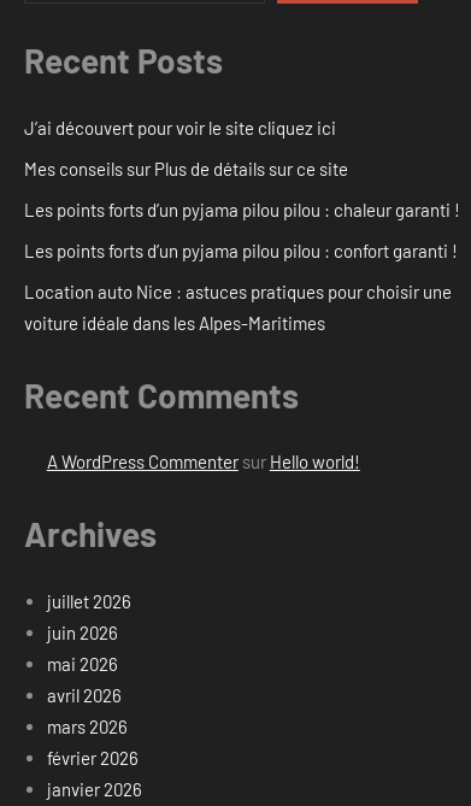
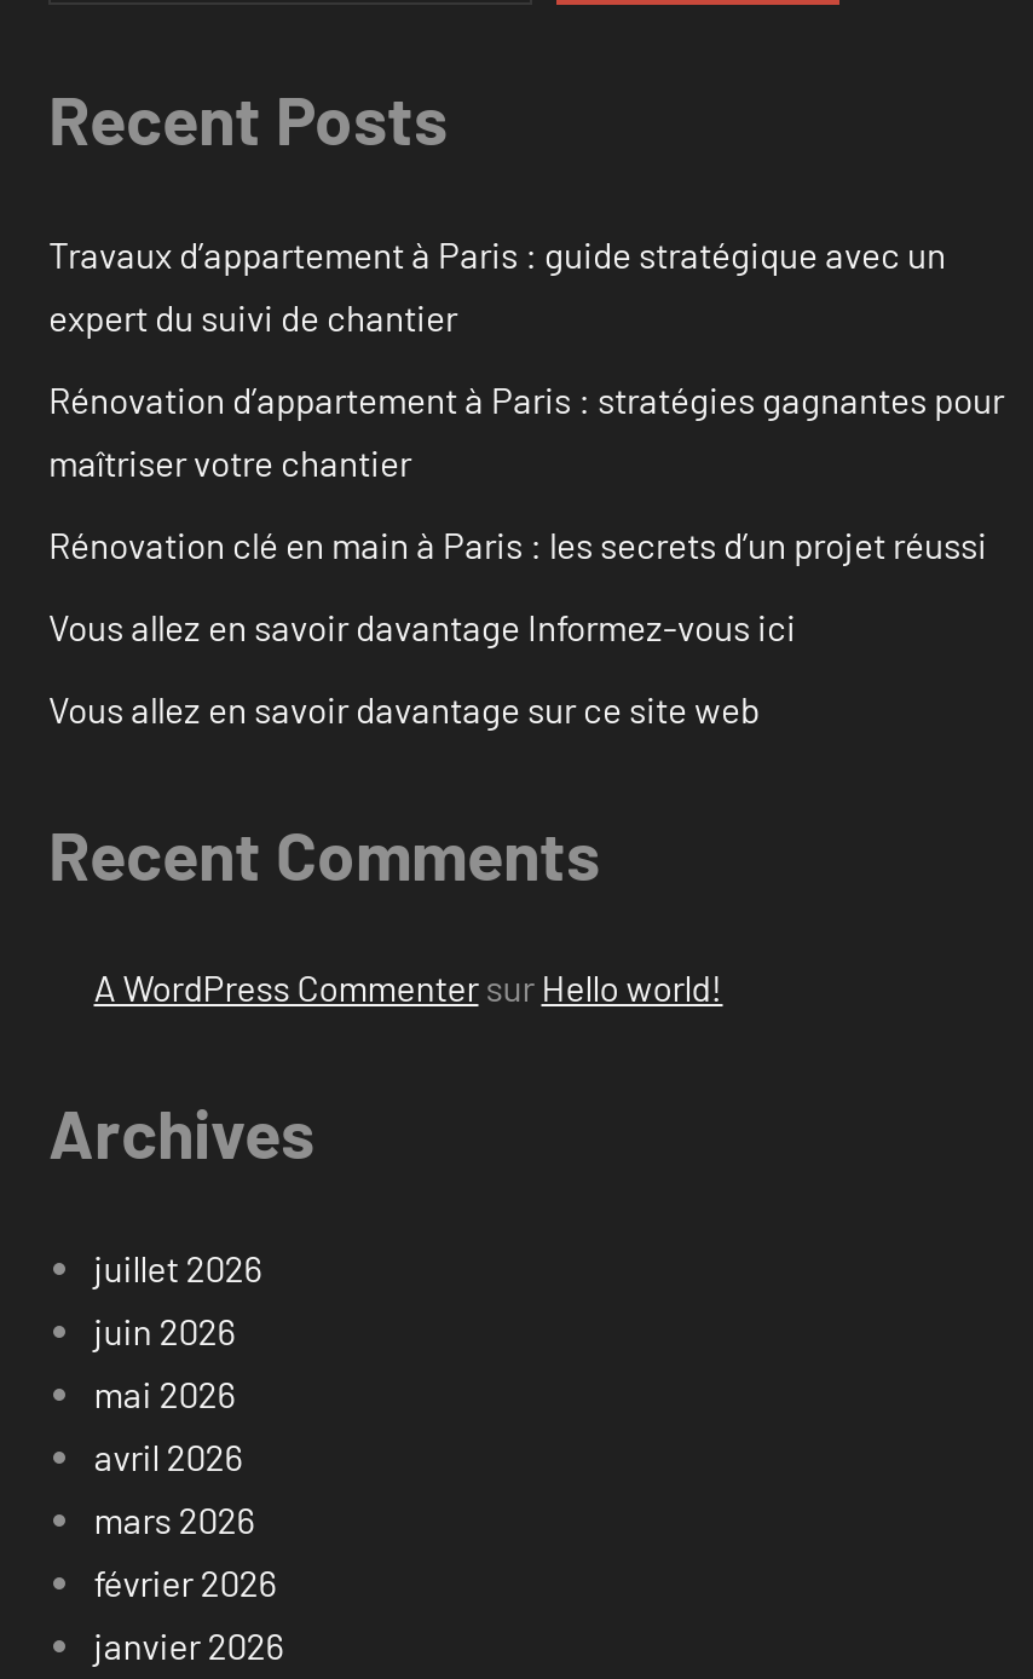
- J’ai découvert pour voir le site cliquez ici
+ Travaux d’appartement à Paris : guide stratégique avec un
+ expert du suivi de chantier

- Mes conseils sur Plus de détails sur ce site
+ Rénovation d’appartement à Paris : stratégies gagnantes pour
+ maîtriser votre chantier

- Les points forts d’un pyjama pilou pilou : chaleur garanti !
+ Rénovation clé en main à Paris : les secrets d’un projet réussi

- Les points forts d’un pyjama pilou pilou : confort garanti !
+ Vous allez en savoir davantage Informez-vous ici

- Location auto Nice : astuces pratiques pour choisir une
- voiture idéale dans les Alpes-Maritimes
+ Vous allez en savoir davantage sur ce site web
